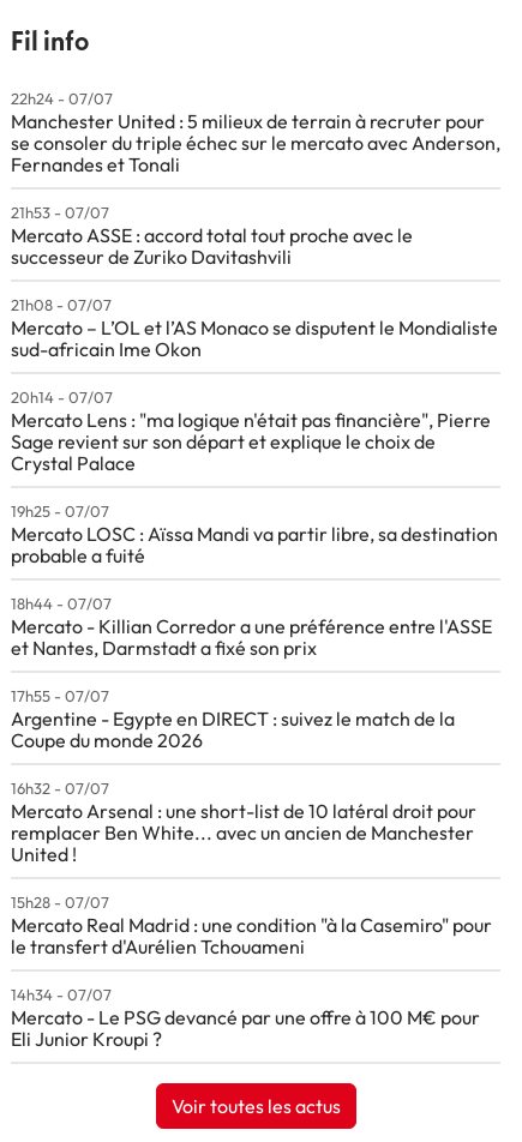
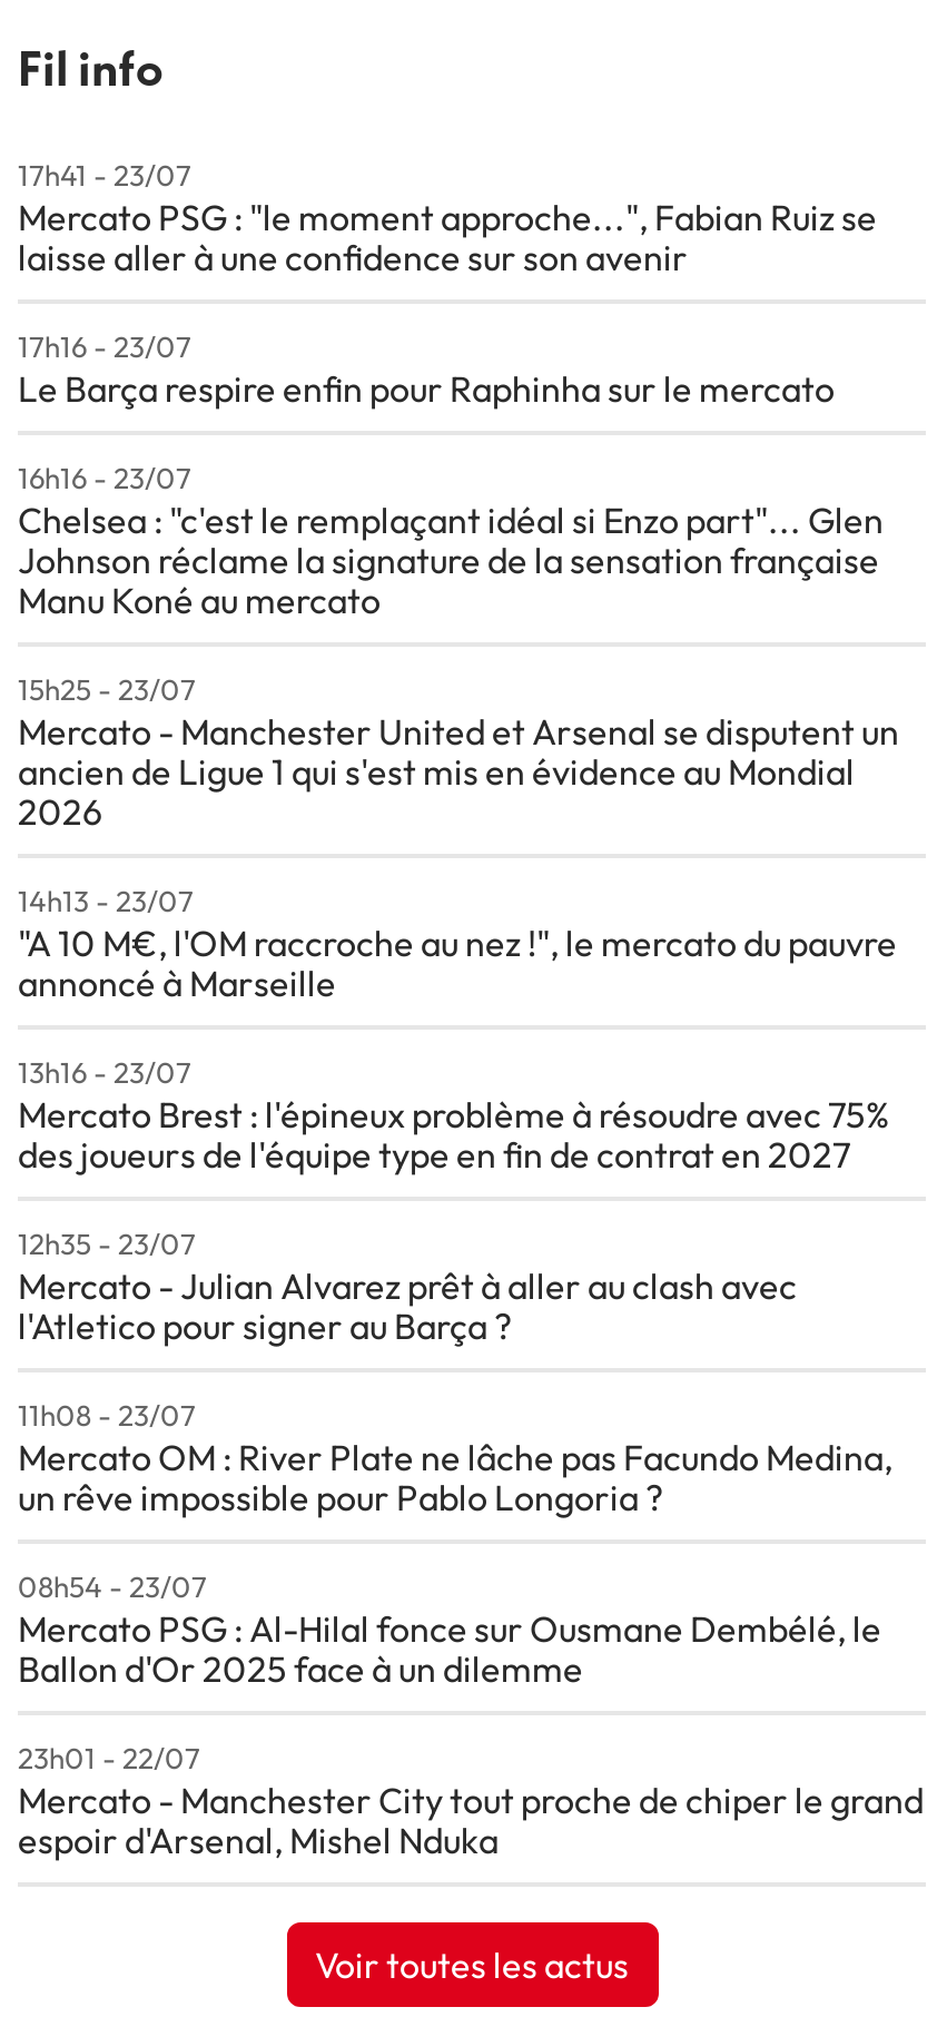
- 22h24 - 07/07
- Manchester United : 5 milieux de terrain à recruter pour
- se consoler du triple échec sur le mercato avec Anderson,
- Fernandes et Tonali
+ 17h41 - 23/07
+ Mercato PSG : "le moment approche...", Fabian Ruiz se
+ laisse aller à une confidence sur son avenir

- 21h53 - 07/07
- Mercato ASSE : accord total tout proche avec le
- successeur de Zuriko Davitashvili
+ 17h16 - 23/07
+ Le Barça respire enfin pour Raphinha sur le mercato

- 21h08 - 07/07
- Mercato – L’OL et l’AS Monaco se disputent le Mondialiste
- sud-africain Ime Okon
+ 16h16 - 23/07
+ Chelsea : "c'est le remplaçant idéal si Enzo part"... Glen
+ Johnson réclame la signature de la sensation française
+ Manu Koné au mercato

- 20h14 - 07/07
- Mercato Lens : "ma logique n'était pas financière", Pierre
- Sage revient sur son départ et explique le choix de
- Crystal Palace
+ 15h25 - 23/07
+ Mercato - Manchester United et Arsenal se disputent un
+ ancien de Ligue 1 qui s'est mis en évidence au Mondial
+ 2026

- 19h25 - 07/07
- Mercato LOSC : Aïssa Mandi va partir libre, sa destination
- probable a fuité
+ 14h13 - 23/07
+ "A 10 M€, l'OM raccroche au nez !", le mercato du pauvre
+ annoncé à Marseille

- 18h44 - 07/07
- Mercato - Killian Corredor a une préférence entre l'ASSE
- et Nantes, Darmstadt a fixé son prix
+ 13h16 - 23/07
+ Mercato Brest : l'épineux problème à résoudre avec 75%
+ des joueurs de l'équipe type en fin de contrat en 2027

- 17h55 - 07/07
- Argentine - Egypte en DIRECT : suivez le match de la
- Coupe du monde 2026
+ 12h35 - 23/07
+ Mercato - Julian Alvarez prêt à aller au clash avec
+ l'Atletico pour signer au Barça ?

- 16h32 - 07/07
- Mercato Arsenal : une short-list de 10 latéral droit pour
- remplacer Ben White... avec un ancien de Manchester
- United !
+ 11h08 - 23/07
+ Mercato OM : River Plate ne lâche pas Facundo Medina,
+ un rêve impossible pour Pablo Longoria ?

- 15h28 - 07/07
- Mercato Real Madrid : une condition "à la Casemiro" pour
- le transfert d'Aurélien Tchouameni
+ 08h54 - 23/07
+ Mercato PSG : Al-Hilal fonce sur Ousmane Dembélé, le
+ Ballon d'Or 2025 face à un dilemme

- 14h34 - 07/07
- Mercato - Le PSG devancé par une offre à 100 M€ pour
- Eli Junior Kroupi ?
+ 23h01 - 22/07
+ Mercato - Manchester City tout proche de chiper le grand
+ espoir d'Arsenal, Mishel Nduka
